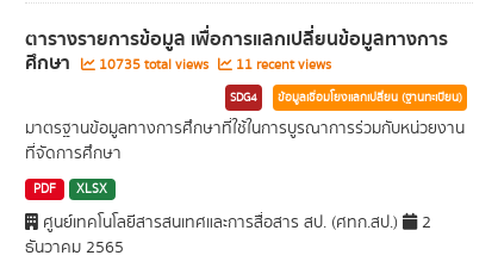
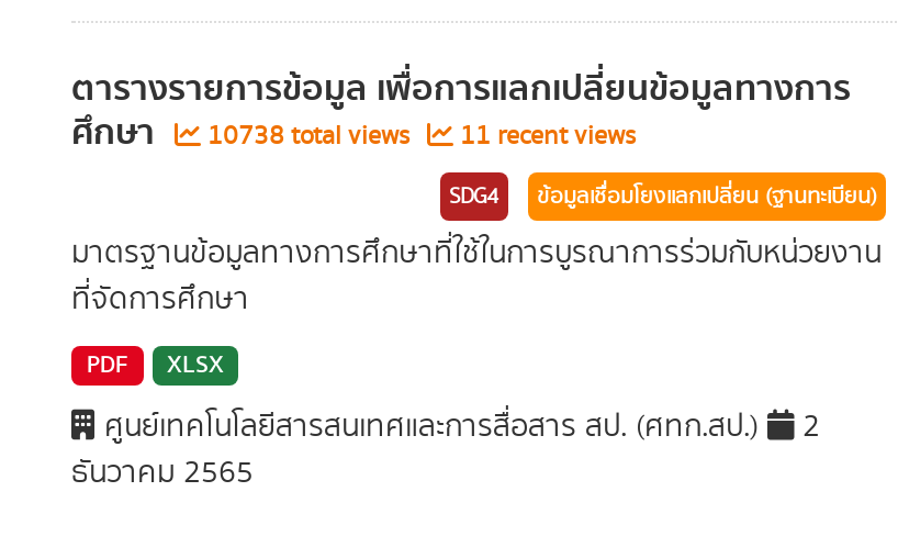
- ศึกษา 10735 total views 11 recent views
+ ศึกษา 10738 total views 11 recent views
